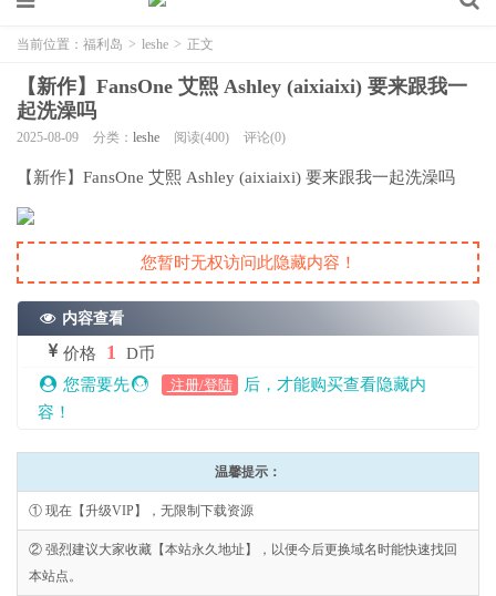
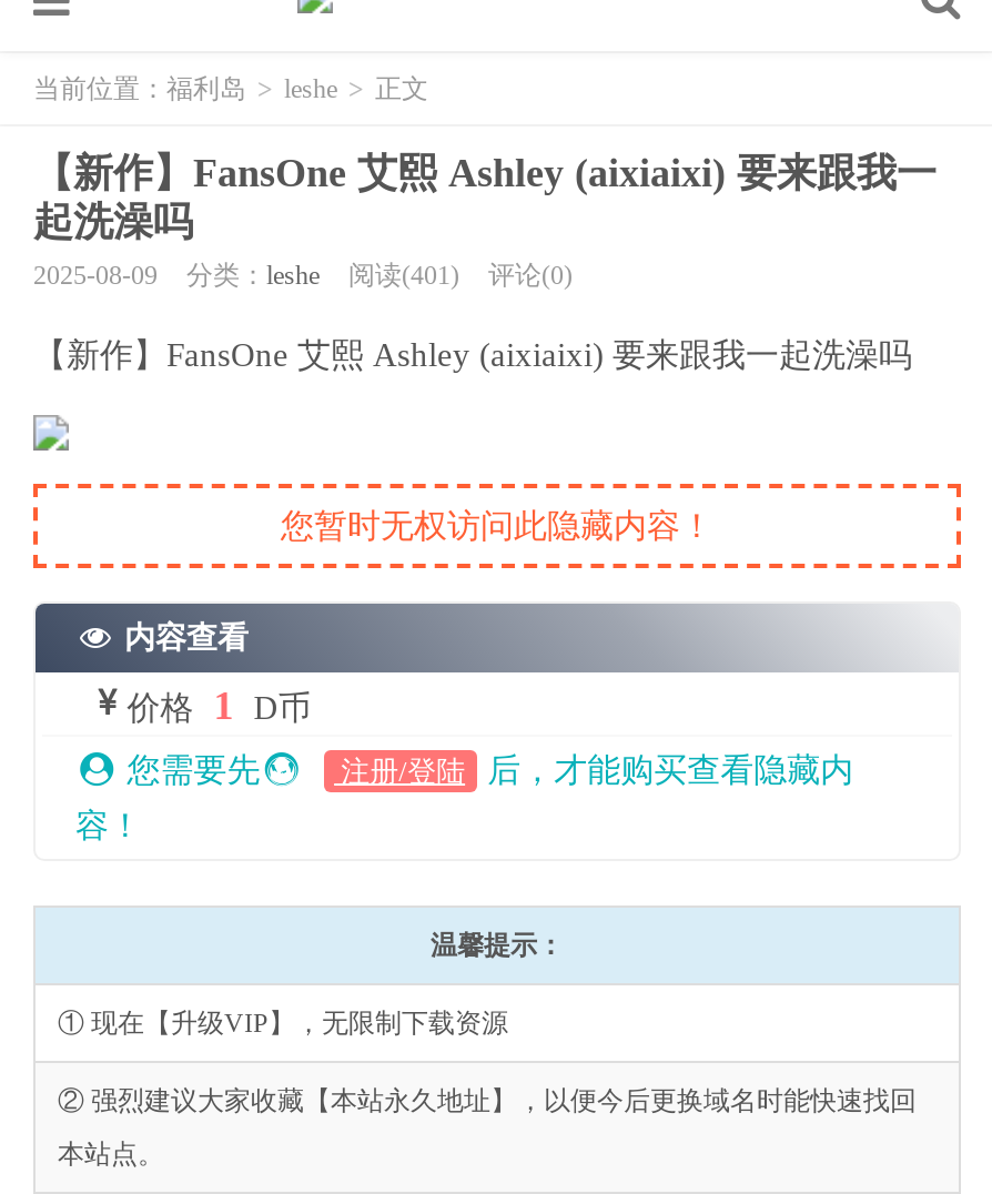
- 2025-08-09 分类：leshe 阅读(400) 评论(0)
+ 2025-08-09 分类：leshe 阅读(401) 评论(0)
